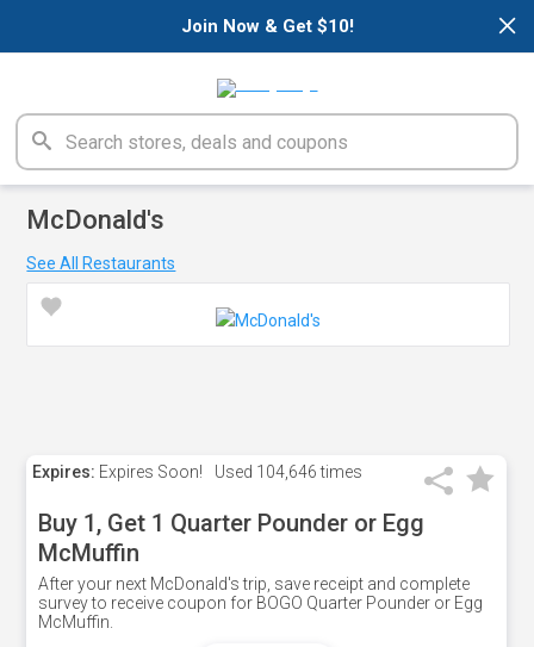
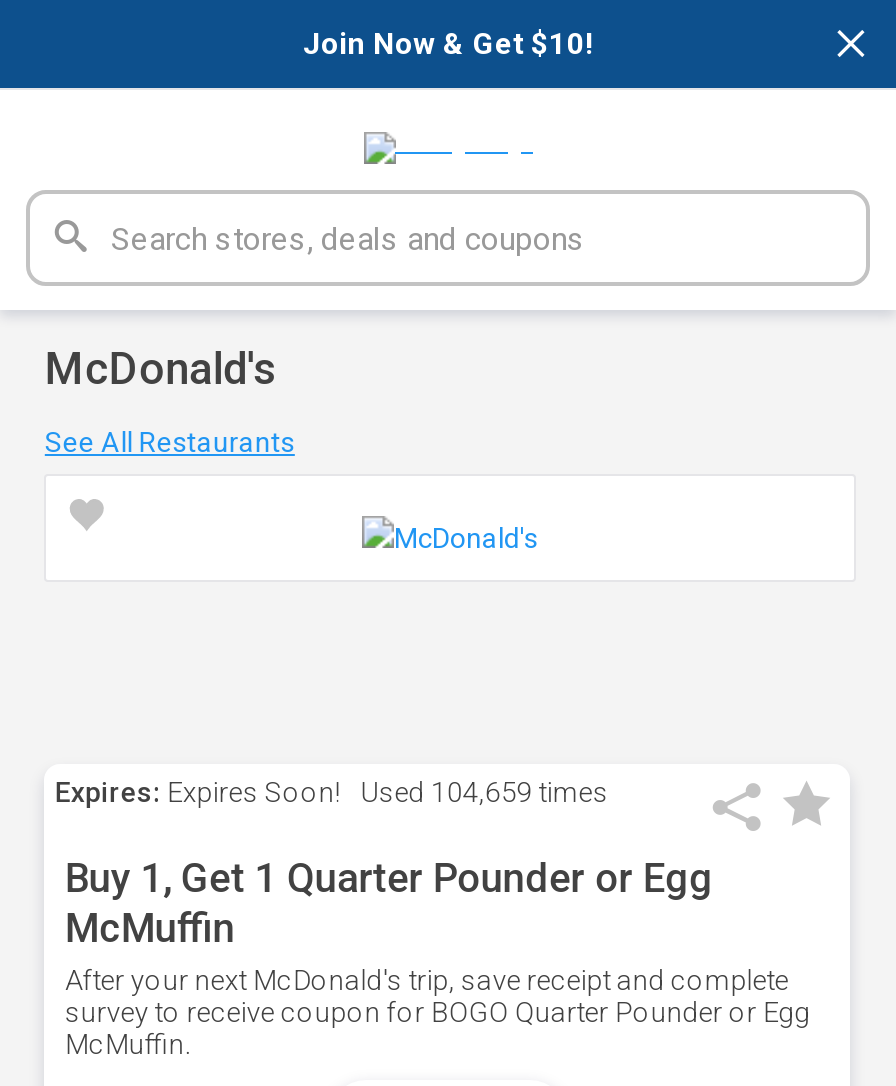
- Expires: Expires Soon! Used 104,646 times
+ Expires: Expires Soon! Used 104,659 times
